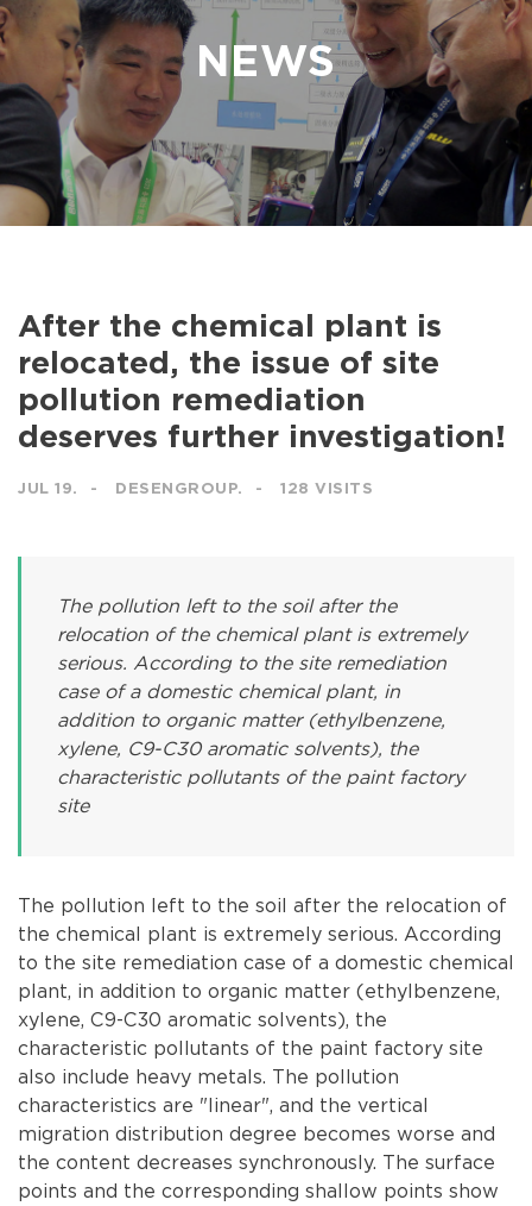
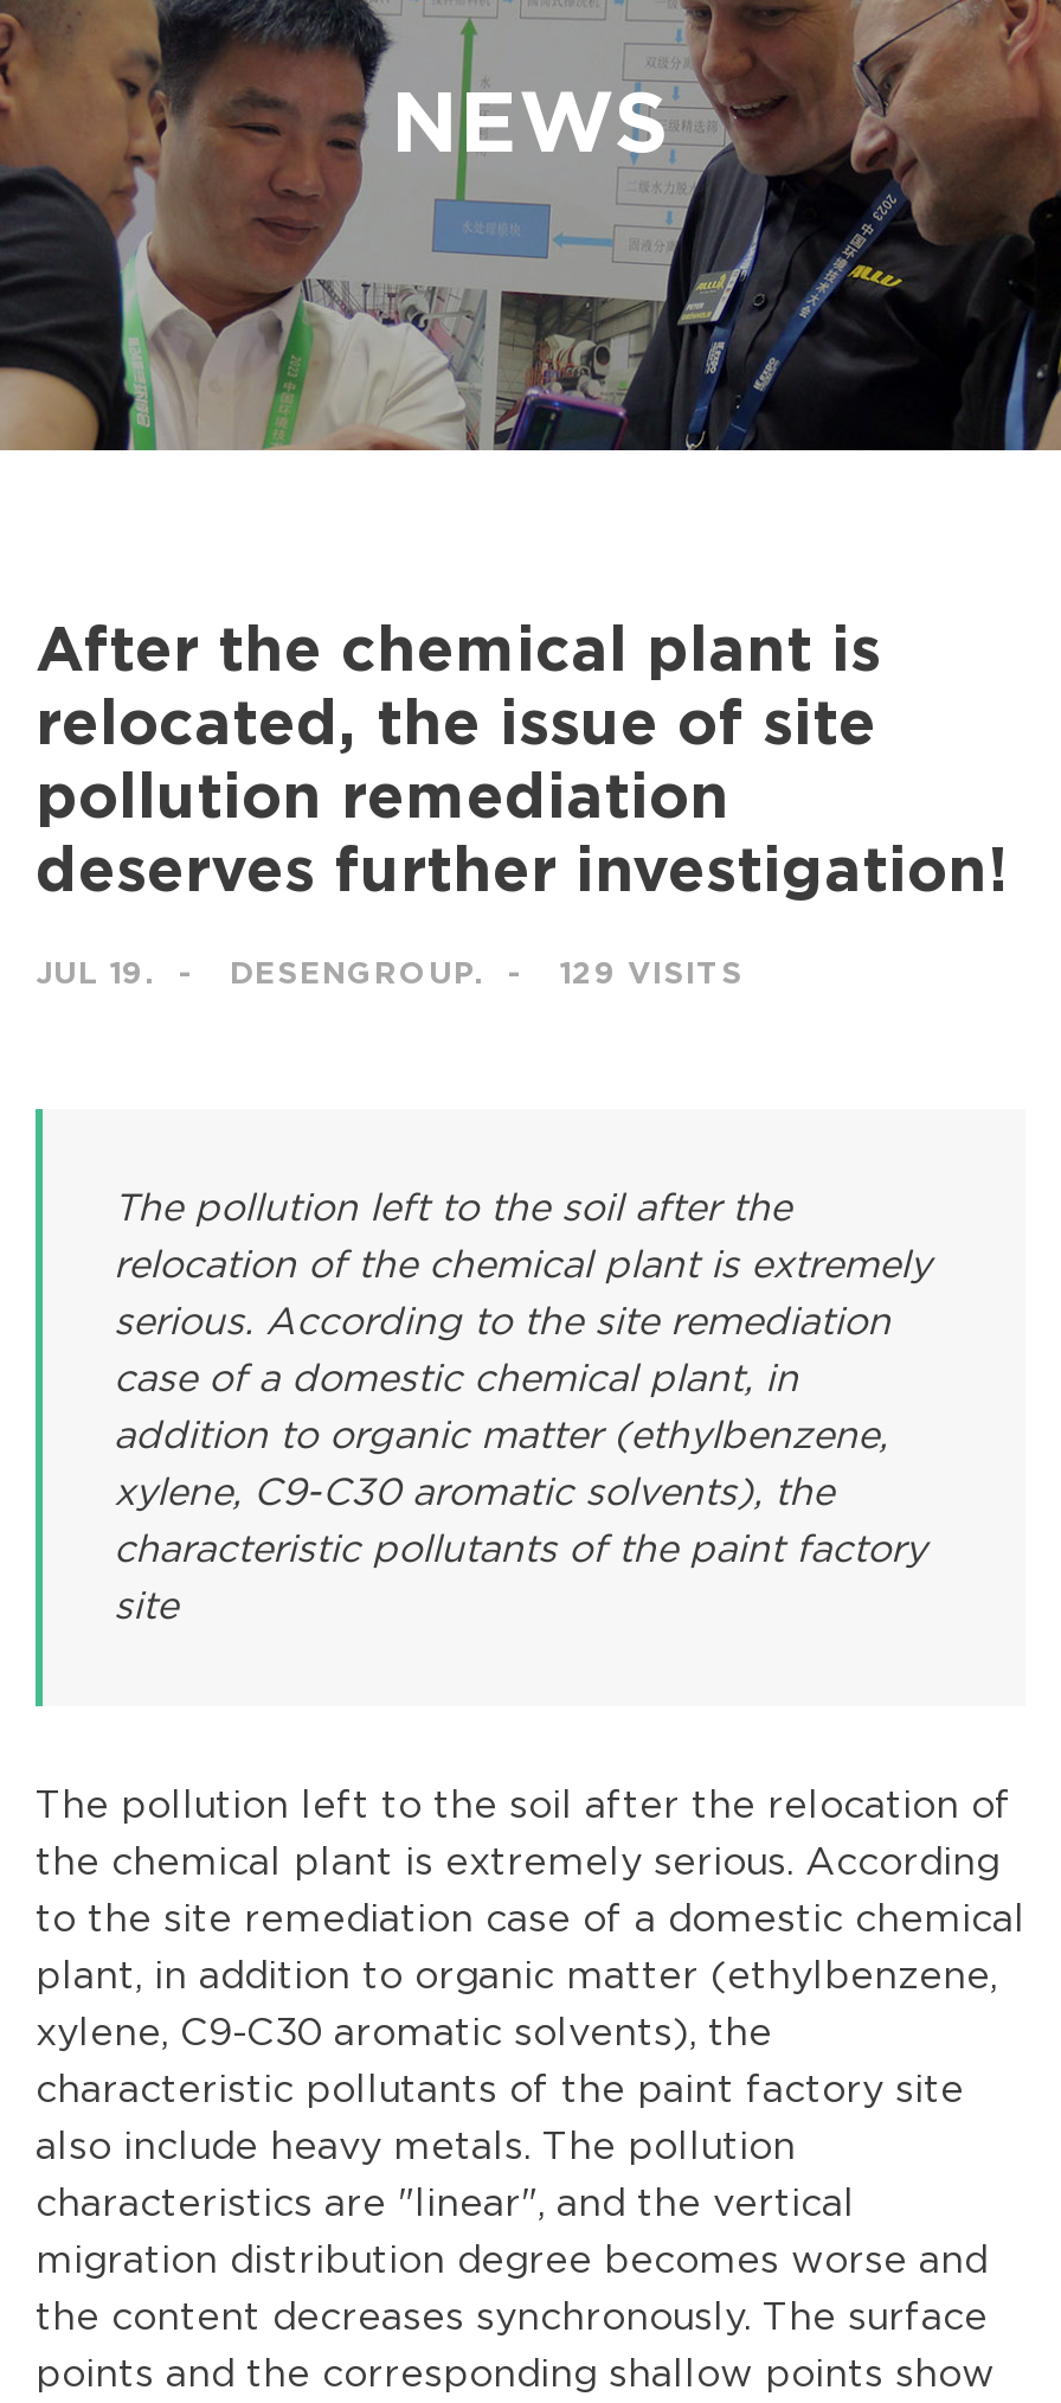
- 128 VISITS
+ 129 VISITS
